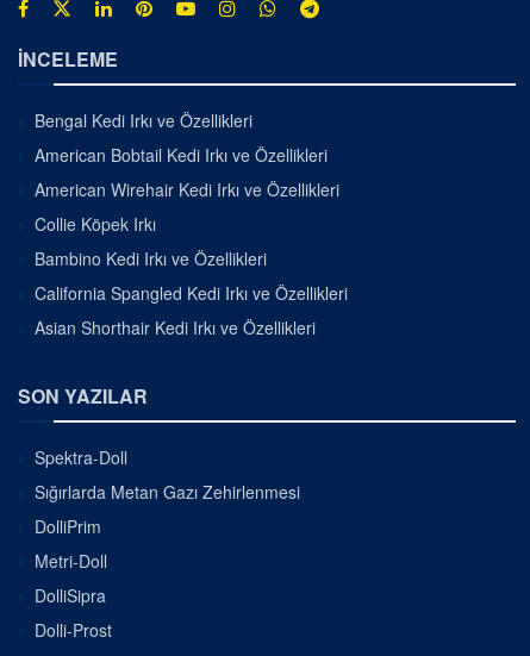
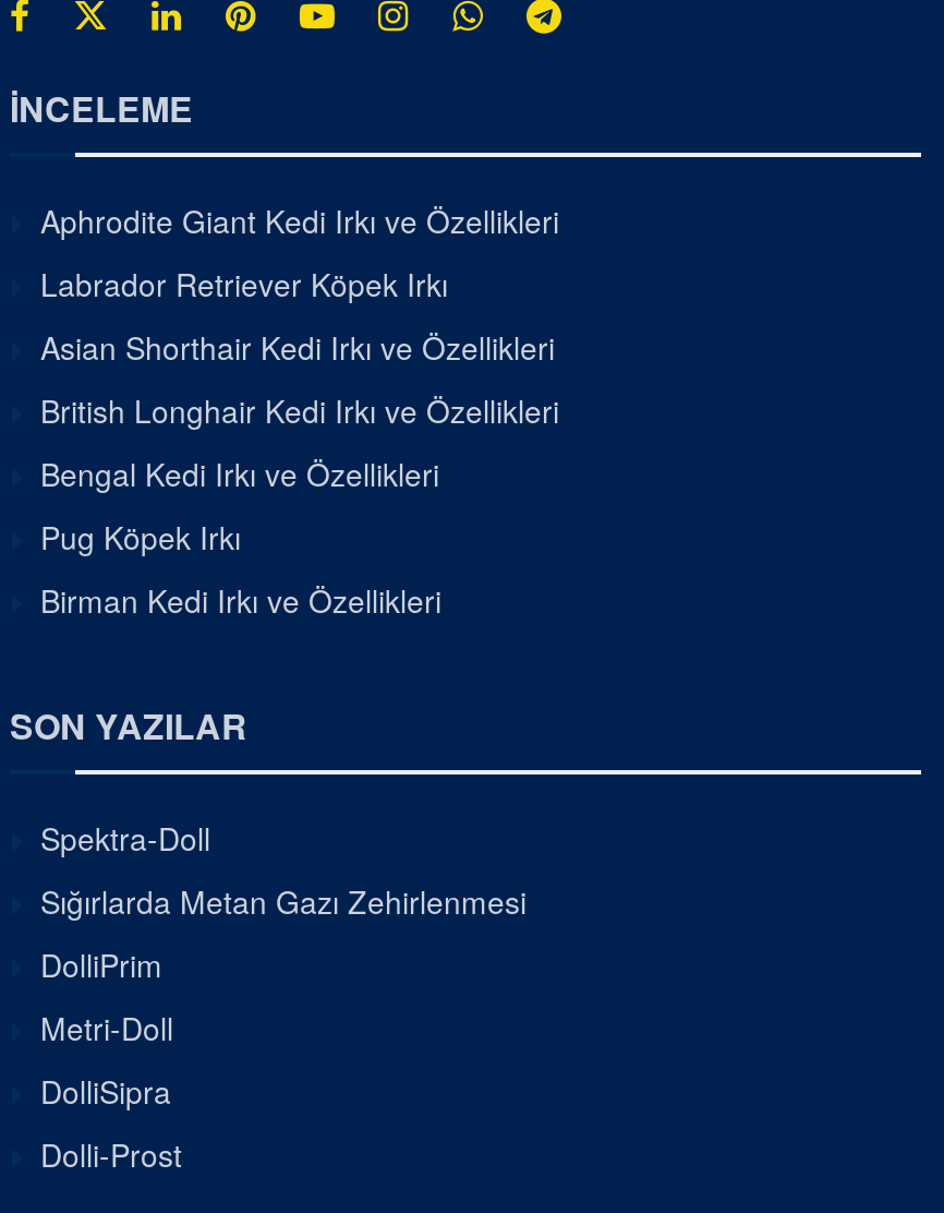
+ Aphrodite Giant Kedi Irkı ve Özellikleri
+ Labrador Retriever Köpek Irkı
+ British Longhair Kedi Irkı ve Özellikleri

moved down: Bengal Kedi Irkı ve Özellikleri

- American Bobtail Kedi Irkı ve Özellikleri
- American Wirehair Kedi Irkı ve Özellikleri
- Collie Köpek Irkı
- Bambino Kedi Irkı ve Özellikleri
- California Spangled Kedi Irkı ve Özellikleri
+ Pug Köpek Irkı
+ Birman Kedi Irkı ve Özellikleri

moved up: Asian Shorthair Kedi Irkı ve Özellikleri
